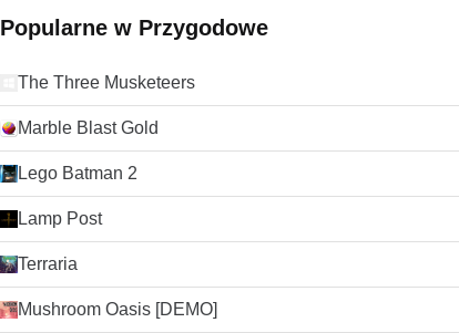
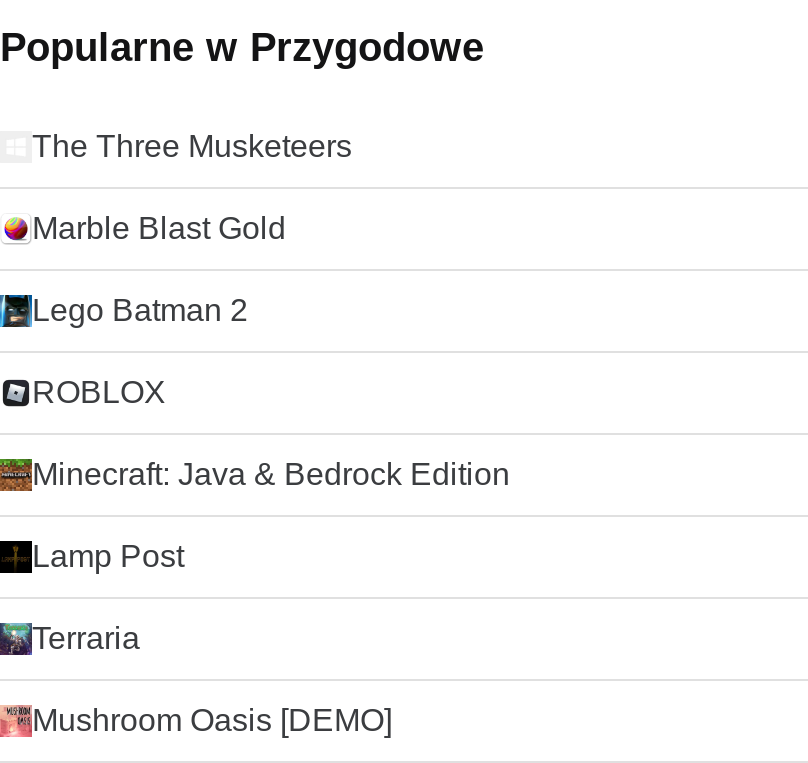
+ ROBLOX
+ Minecraft: Java & Bedrock Edition
